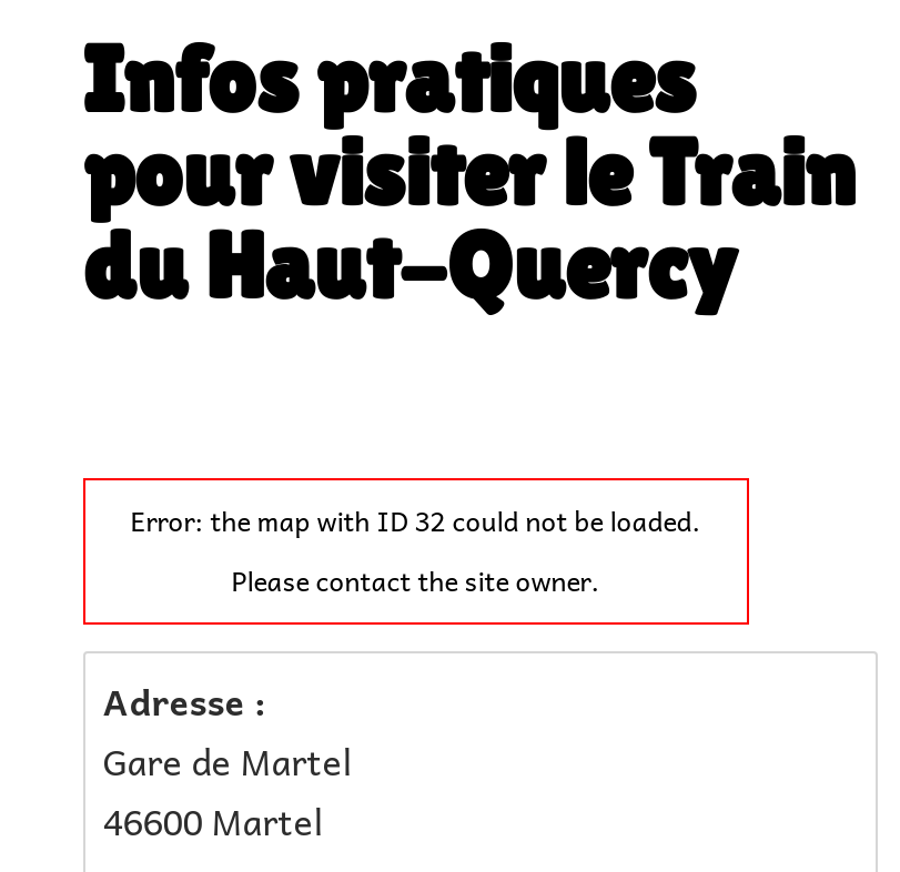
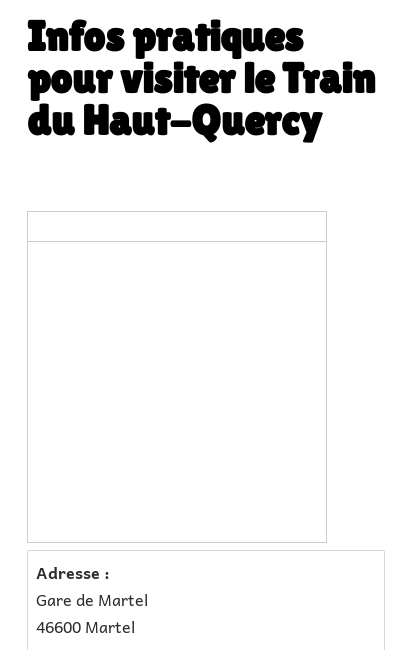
- Error: the map with ID 32 could not be loaded.
- Please contact the site owner.
